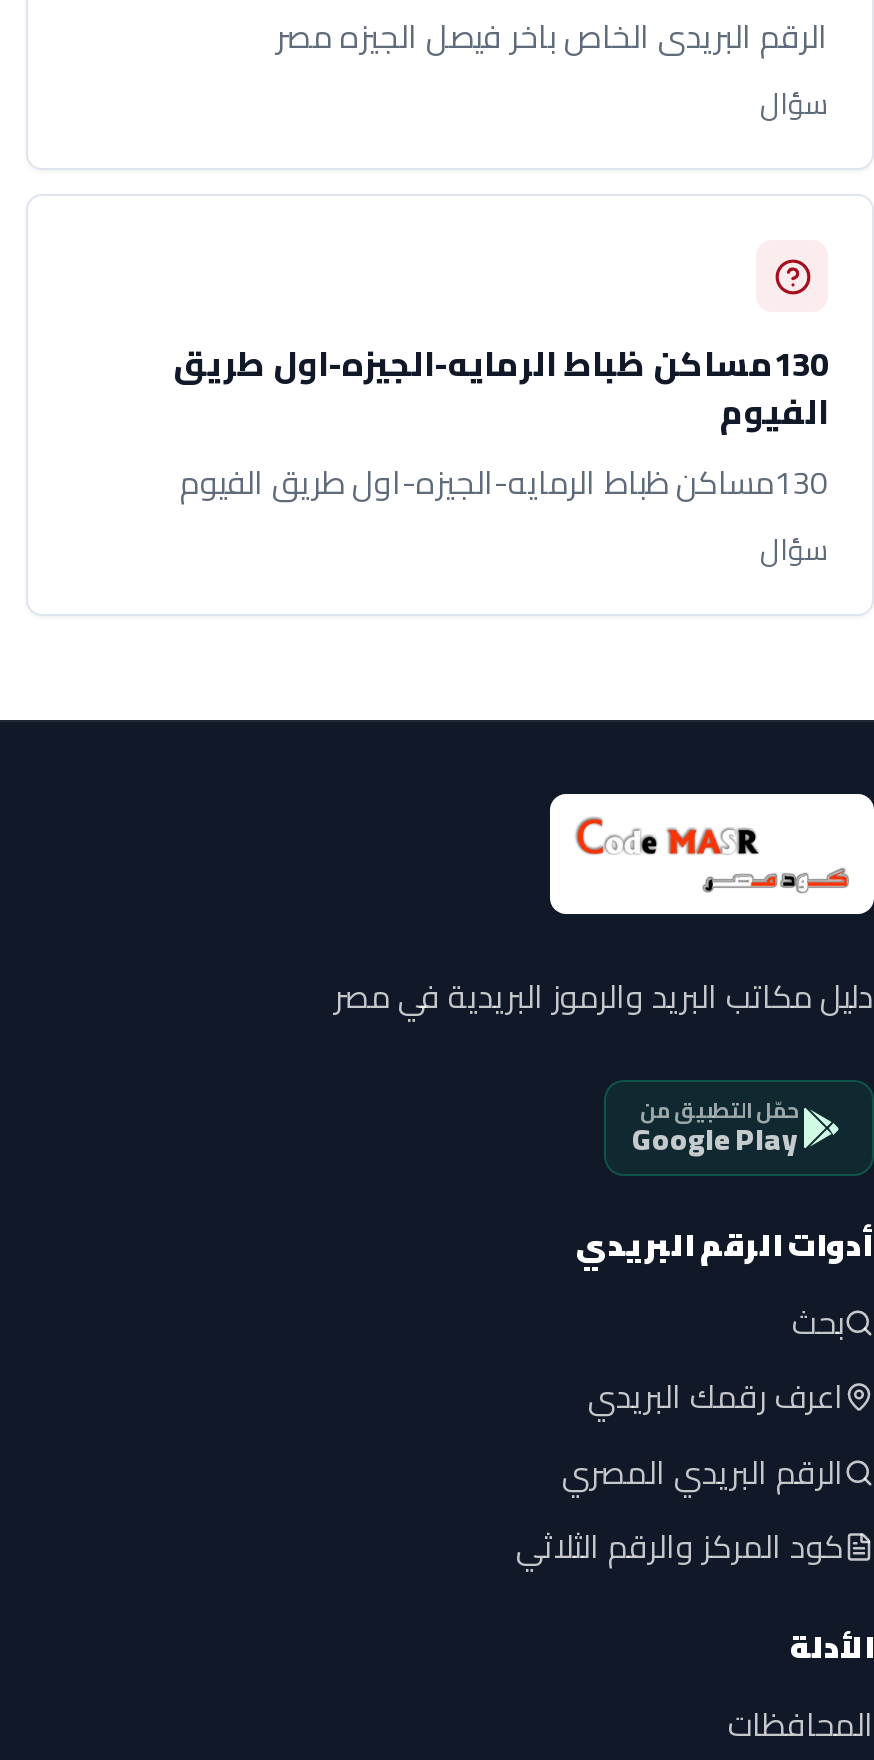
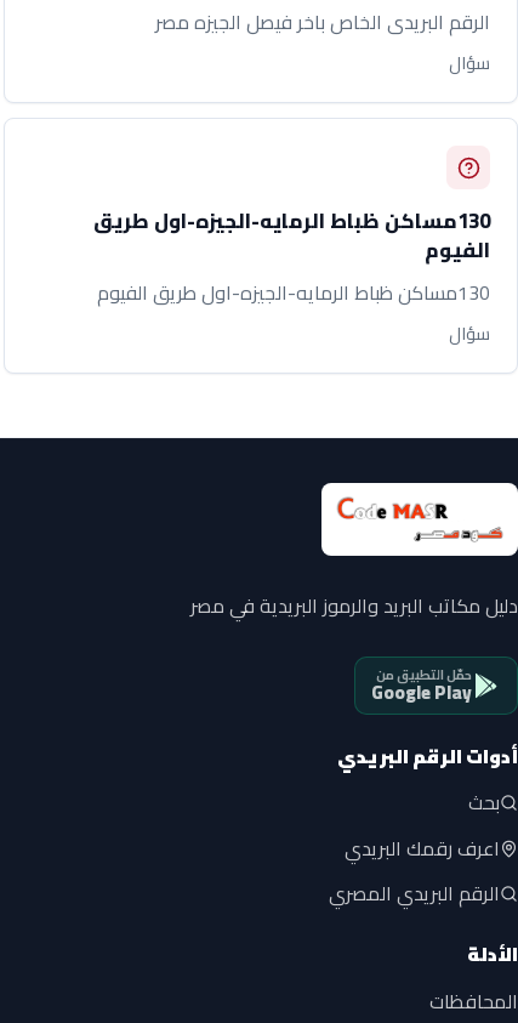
- كود المركز والرقم الثلاثي
